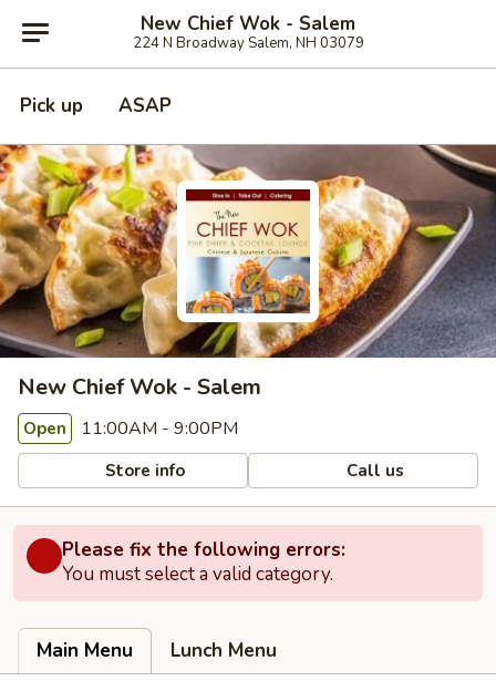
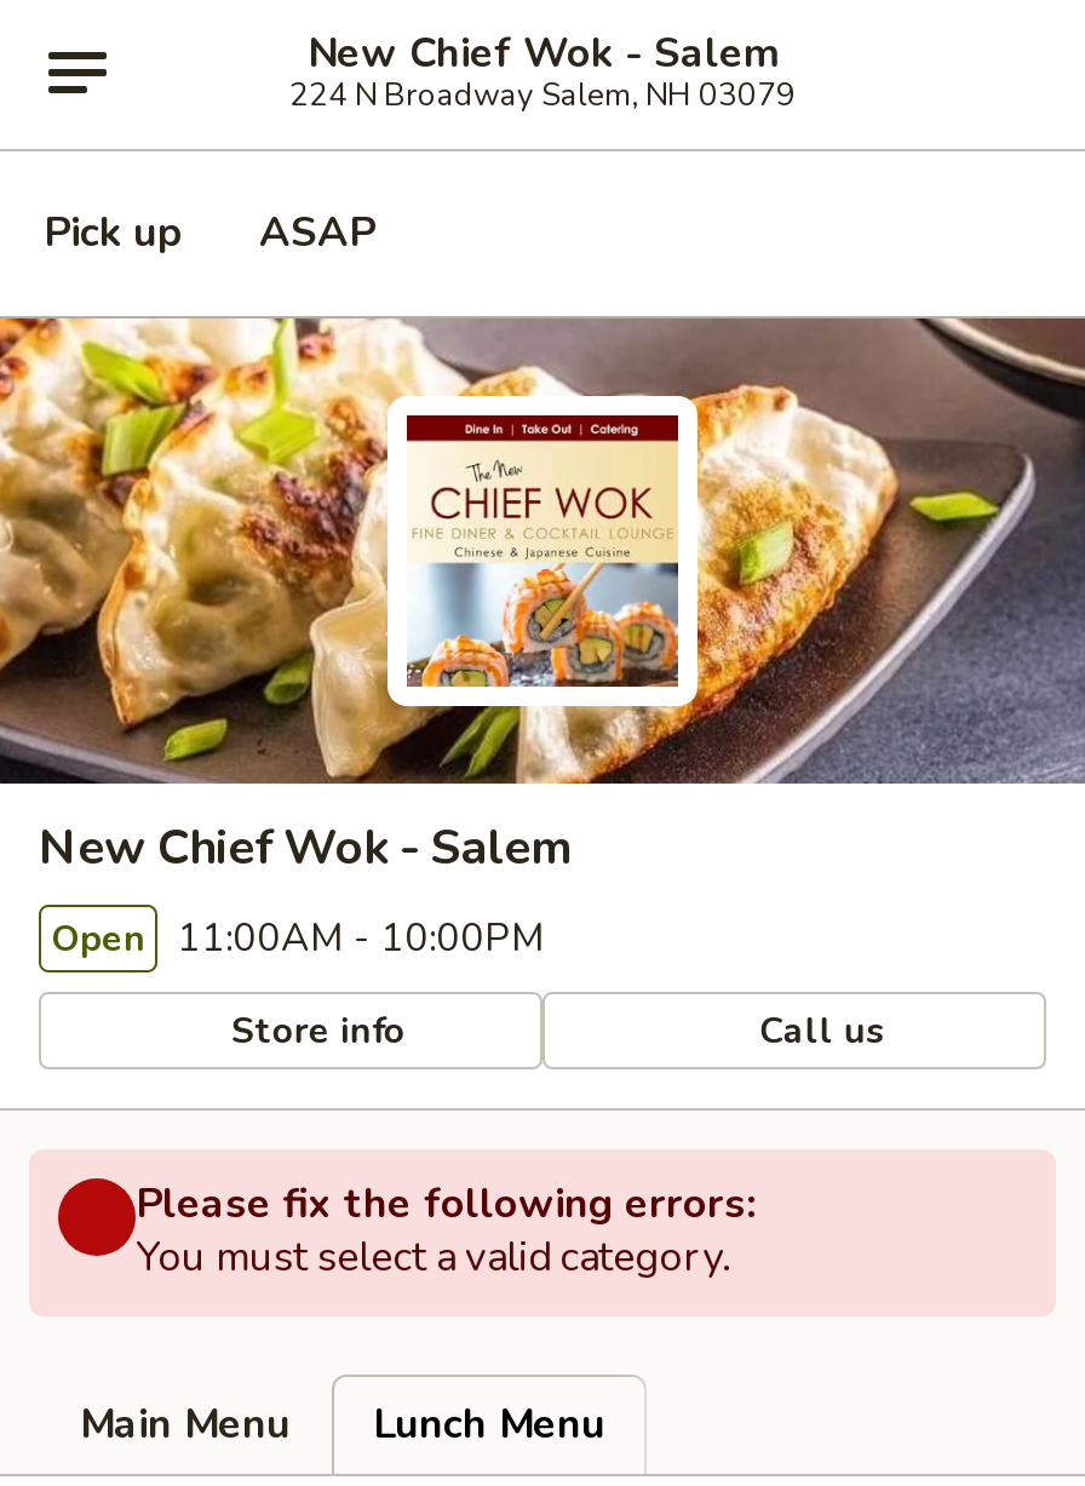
- Open 11:00AM - 9:00PM
+ Open 11:00AM - 10:00PM
